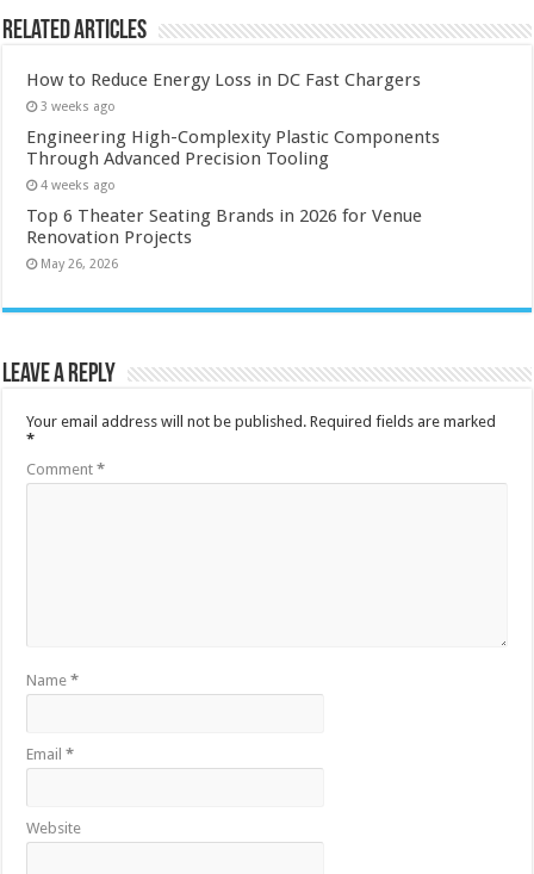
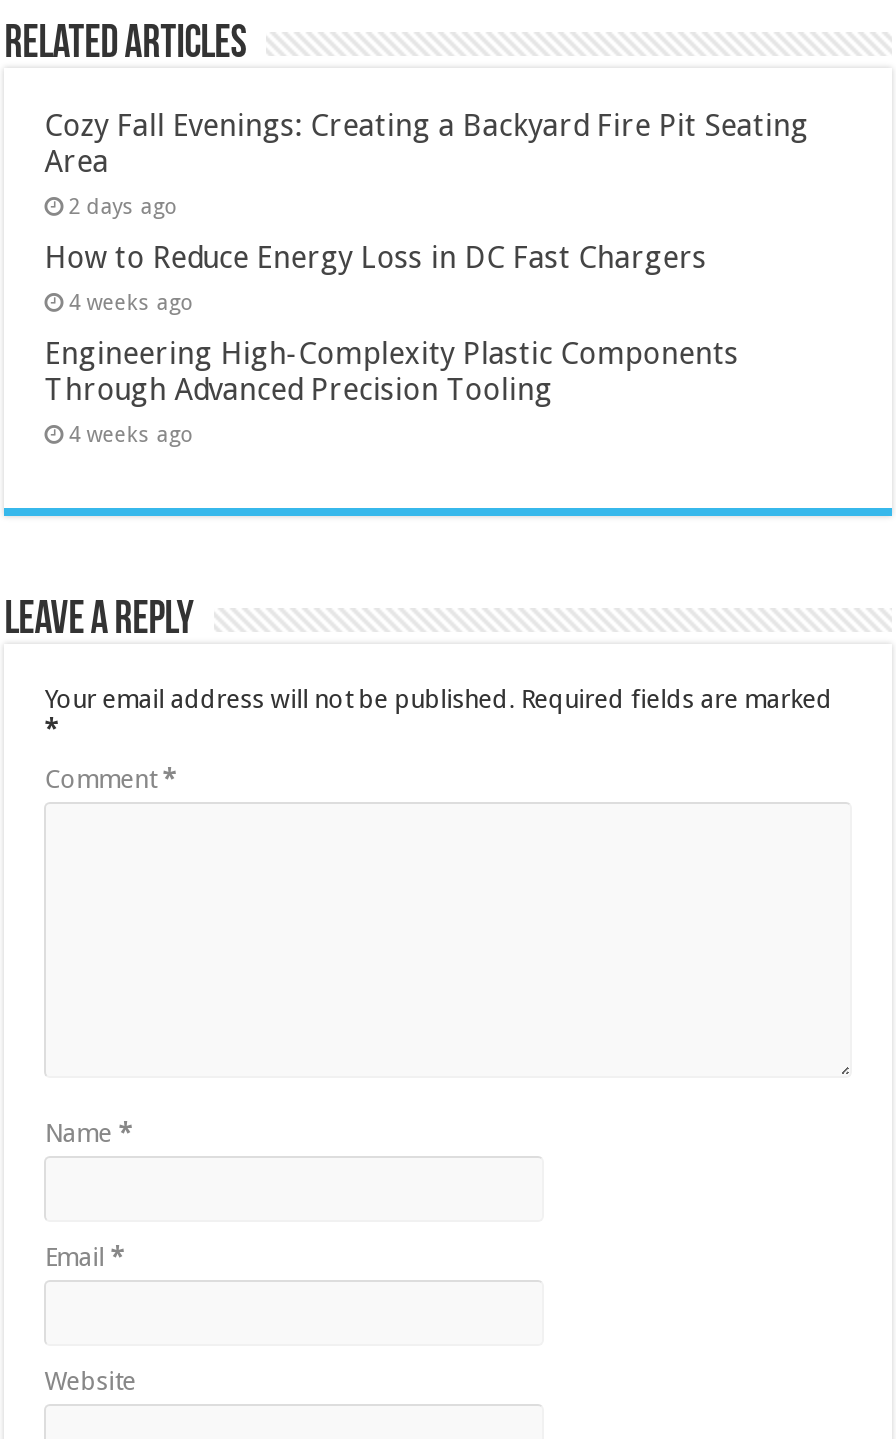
+ Cozy Fall Evenings: Creating a Backyard Fire Pit Seating
+ Area
+ 2 days ago

moved down: How to Reduce Energy Loss in DC Fast Chargers

- 3 weeks ago
+ 4 weeks ago

moved down: Engineering High-Complexity Plastic Components | Through Advanced Precision Tooling | 4 weeks ago

- Top 6 Theater Seating Brands in 2026 for Venue
- Renovation Projects
- May 26, 2026
